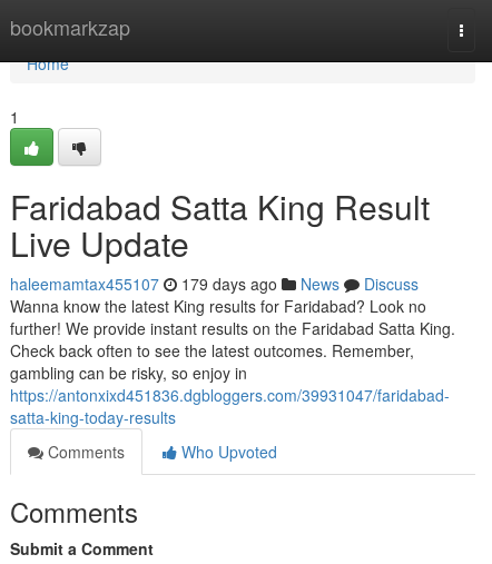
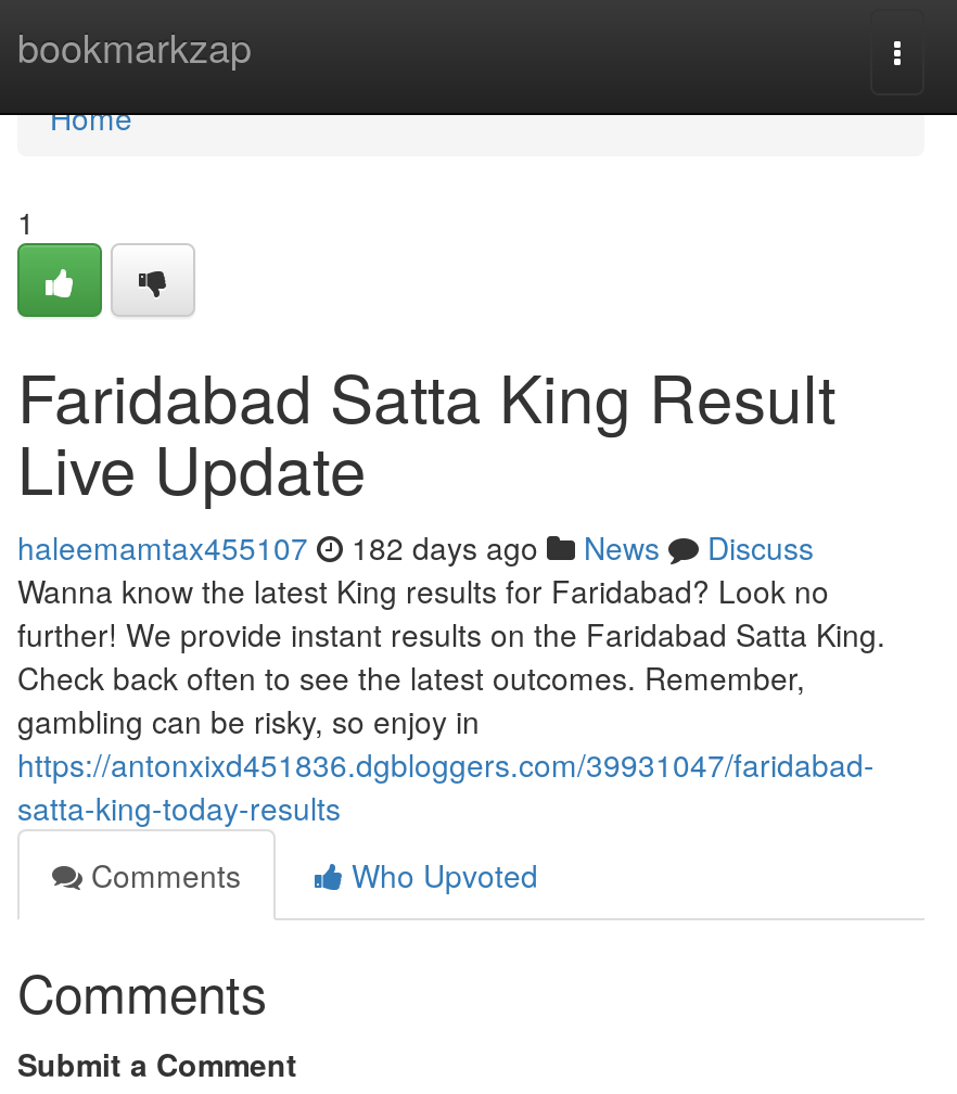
- haleemamtax455107 179 days ago News Discuss
+ haleemamtax455107 182 days ago News Discuss
